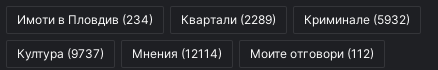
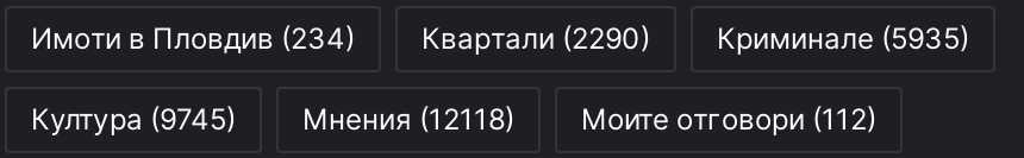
- Квартали (2289)
+ Квартали (2290)

- Криминале (5932)
+ Криминале (5935)

- Култура (9737)
+ Култура (9745)

- Мнения (12114)
+ Мнения (12118)
